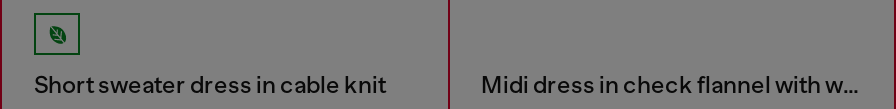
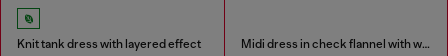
- Short sweater dress in cable knit
+ Knit tank dress with layered effect
